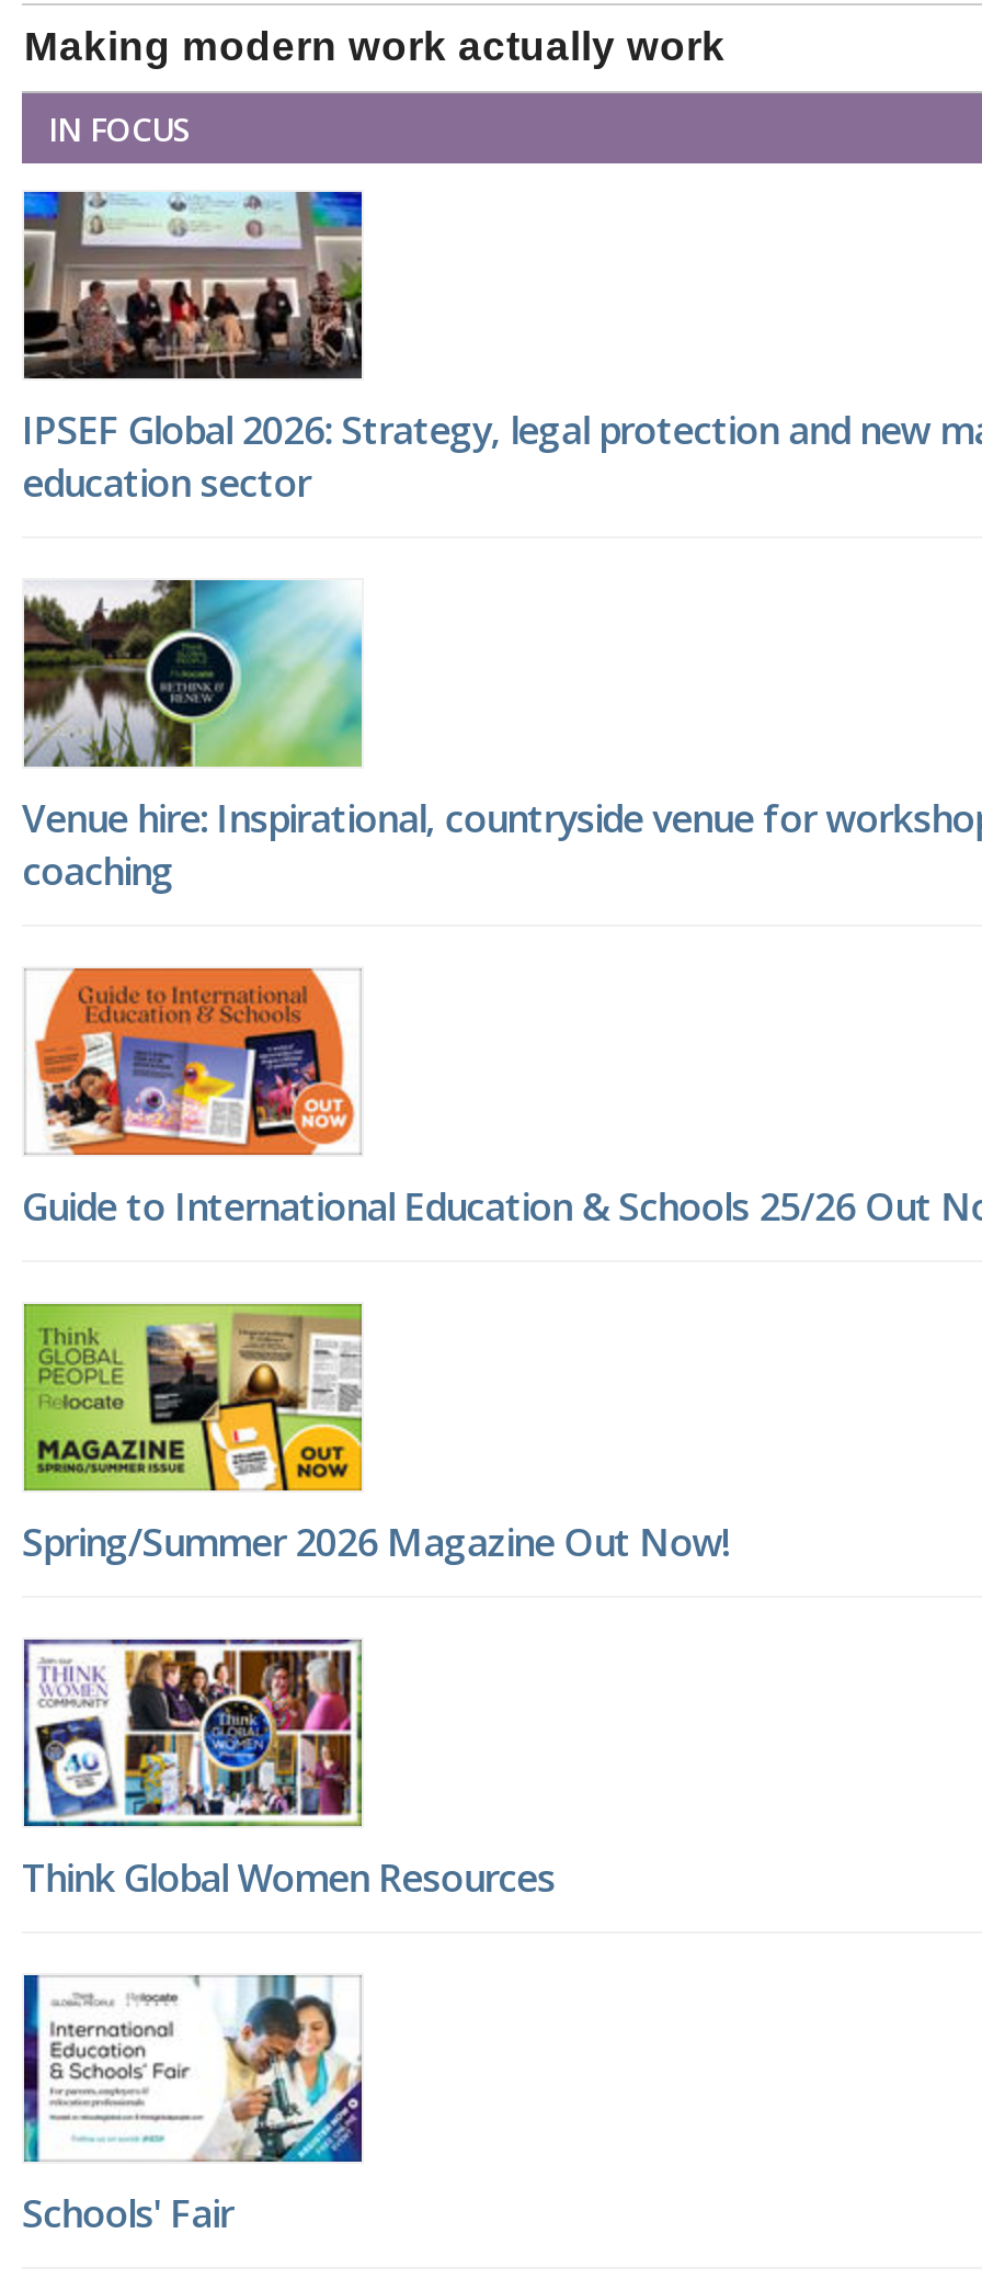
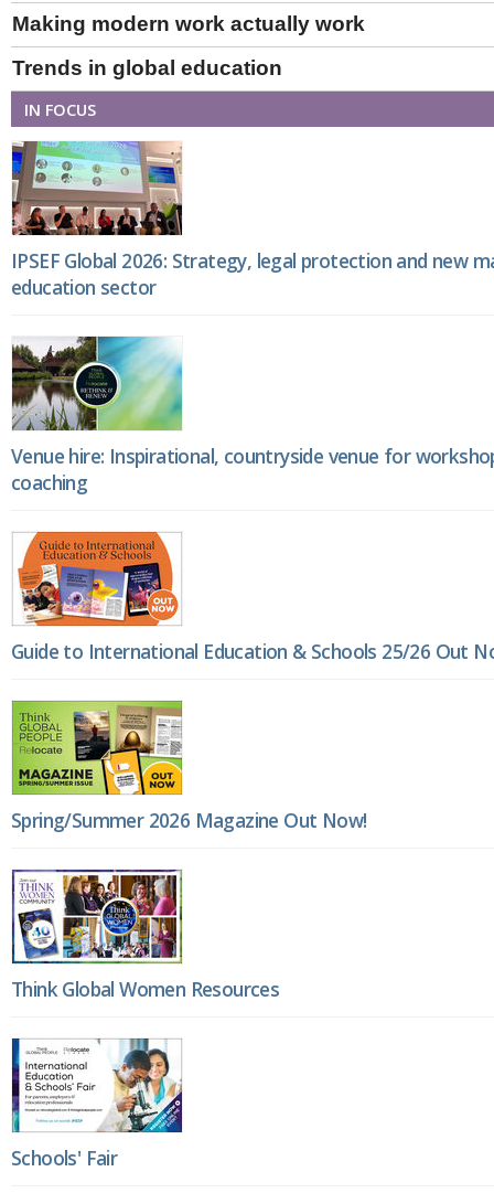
+ Trends in global education

- [image]
+ [image]
